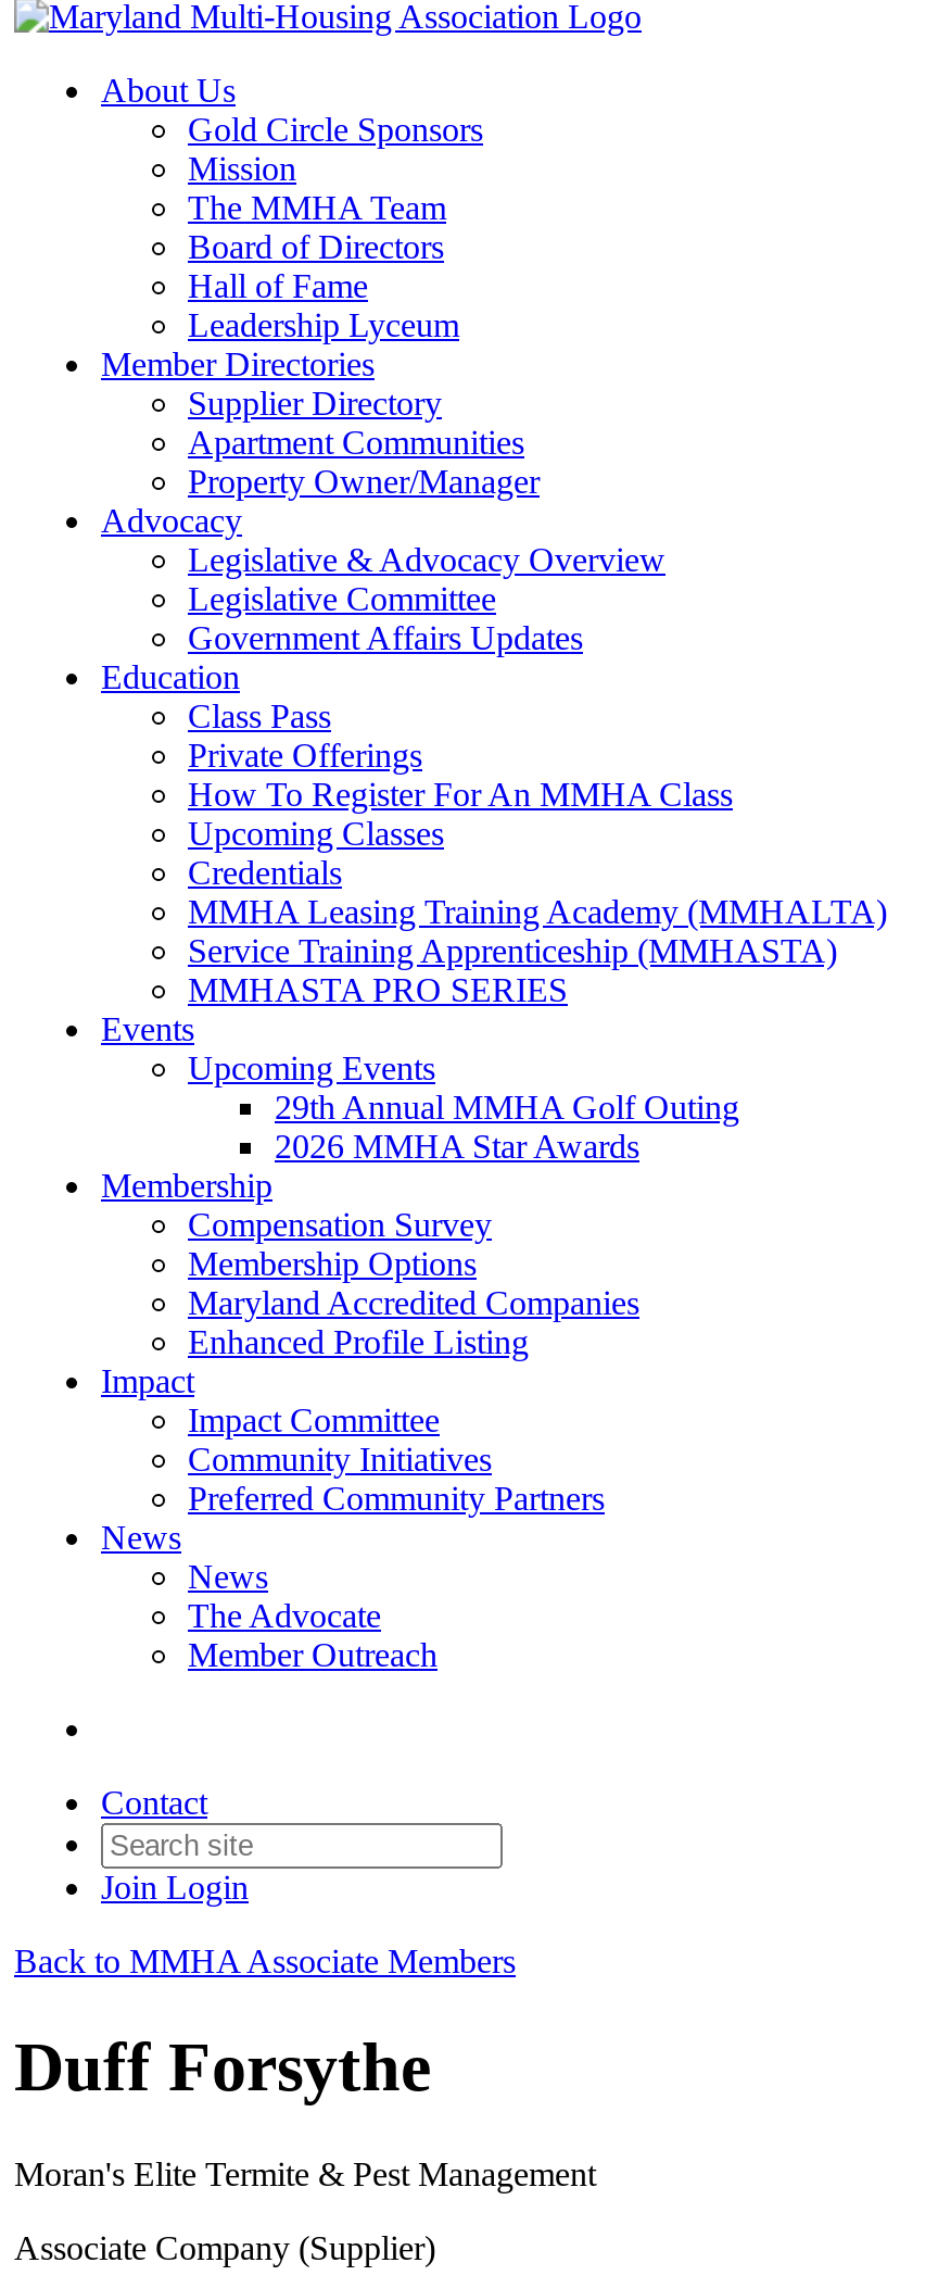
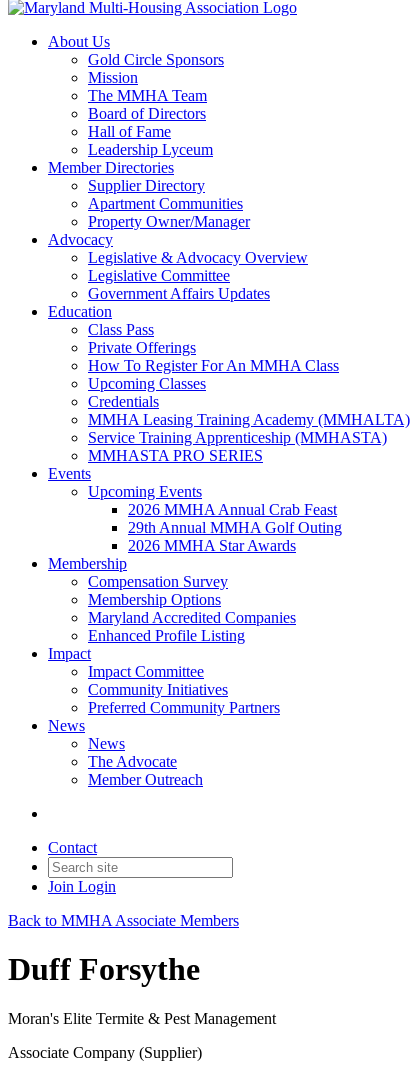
+ 2026 MMHA Annual Crab Feast
